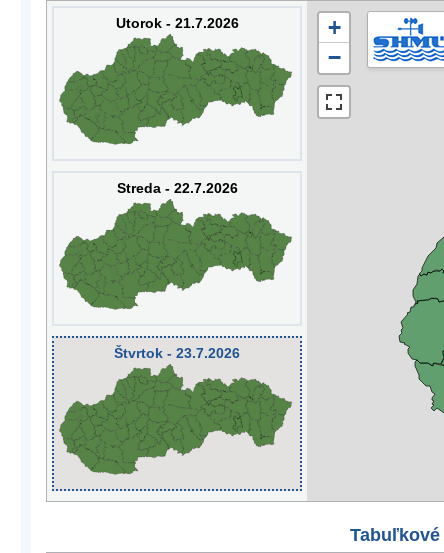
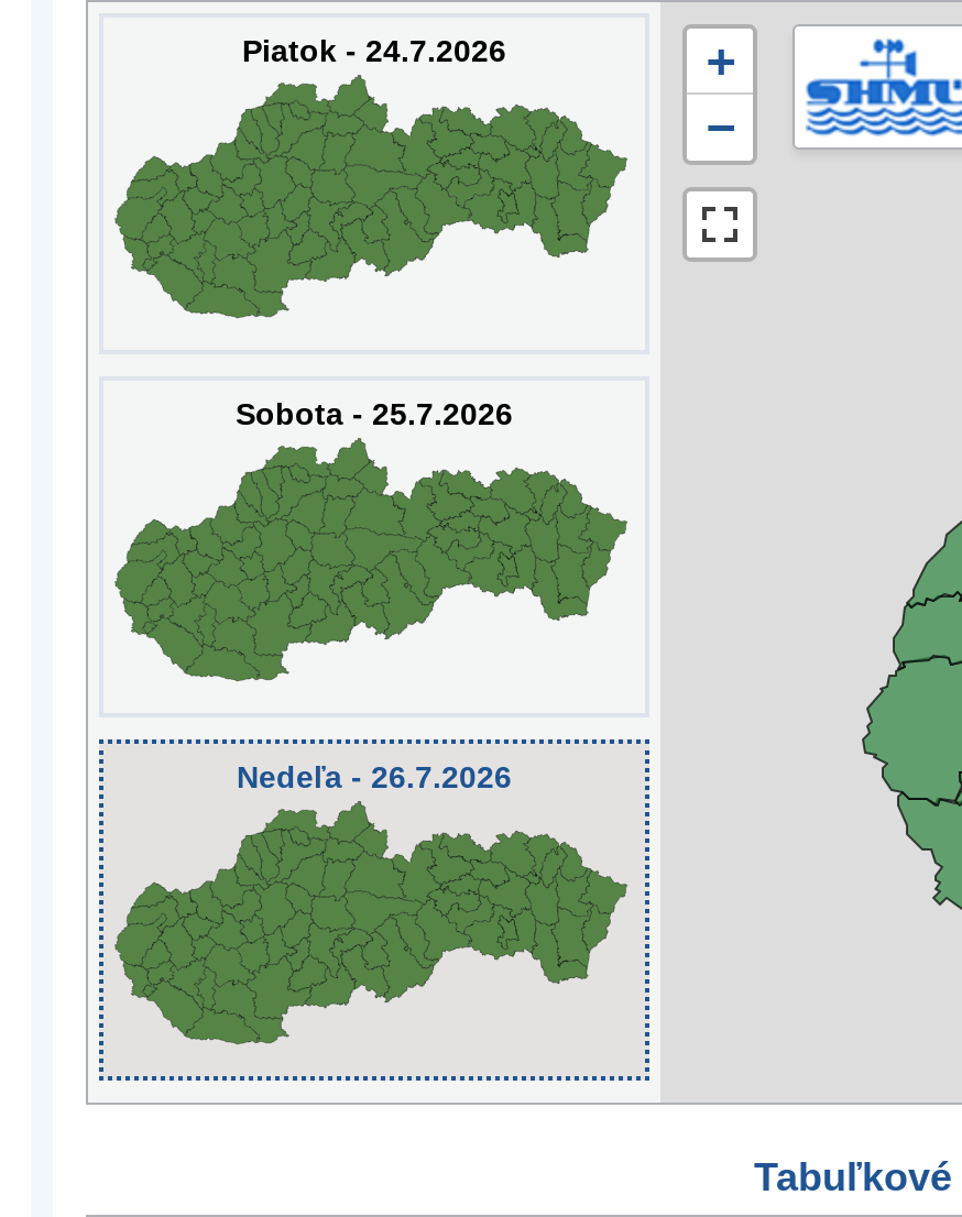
- Utorok - 21.7.2026
+ Piatok - 24.7.2026

- Streda - 22.7.2026
+ Sobota - 25.7.2026

- Štvrtok - 23.7.2026
+ Nedeľa - 26.7.2026
